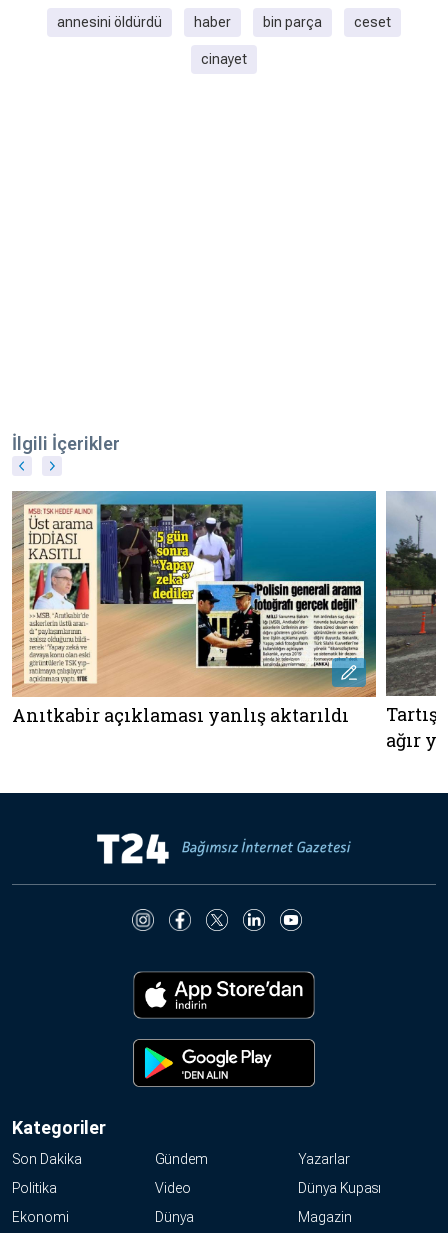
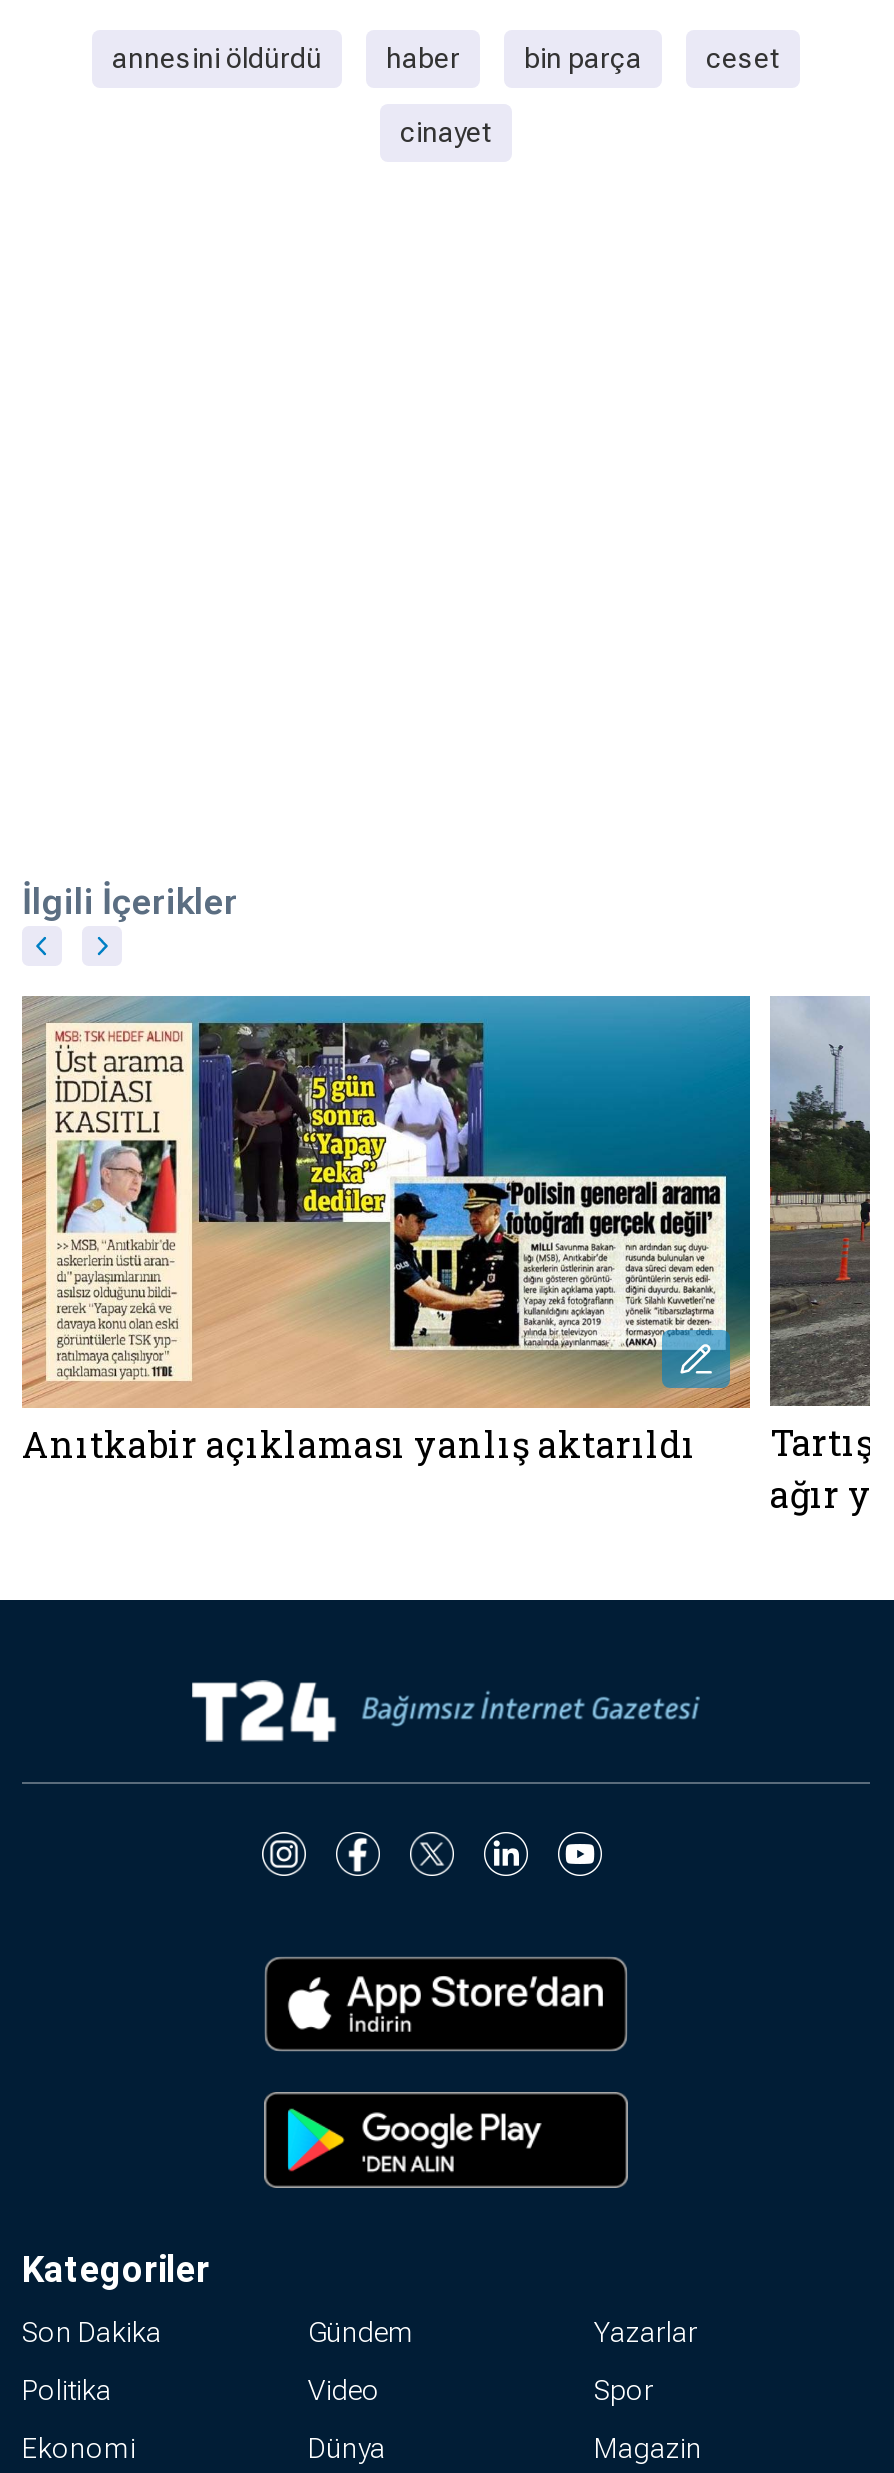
- Dünya Kupası
+ Spor
